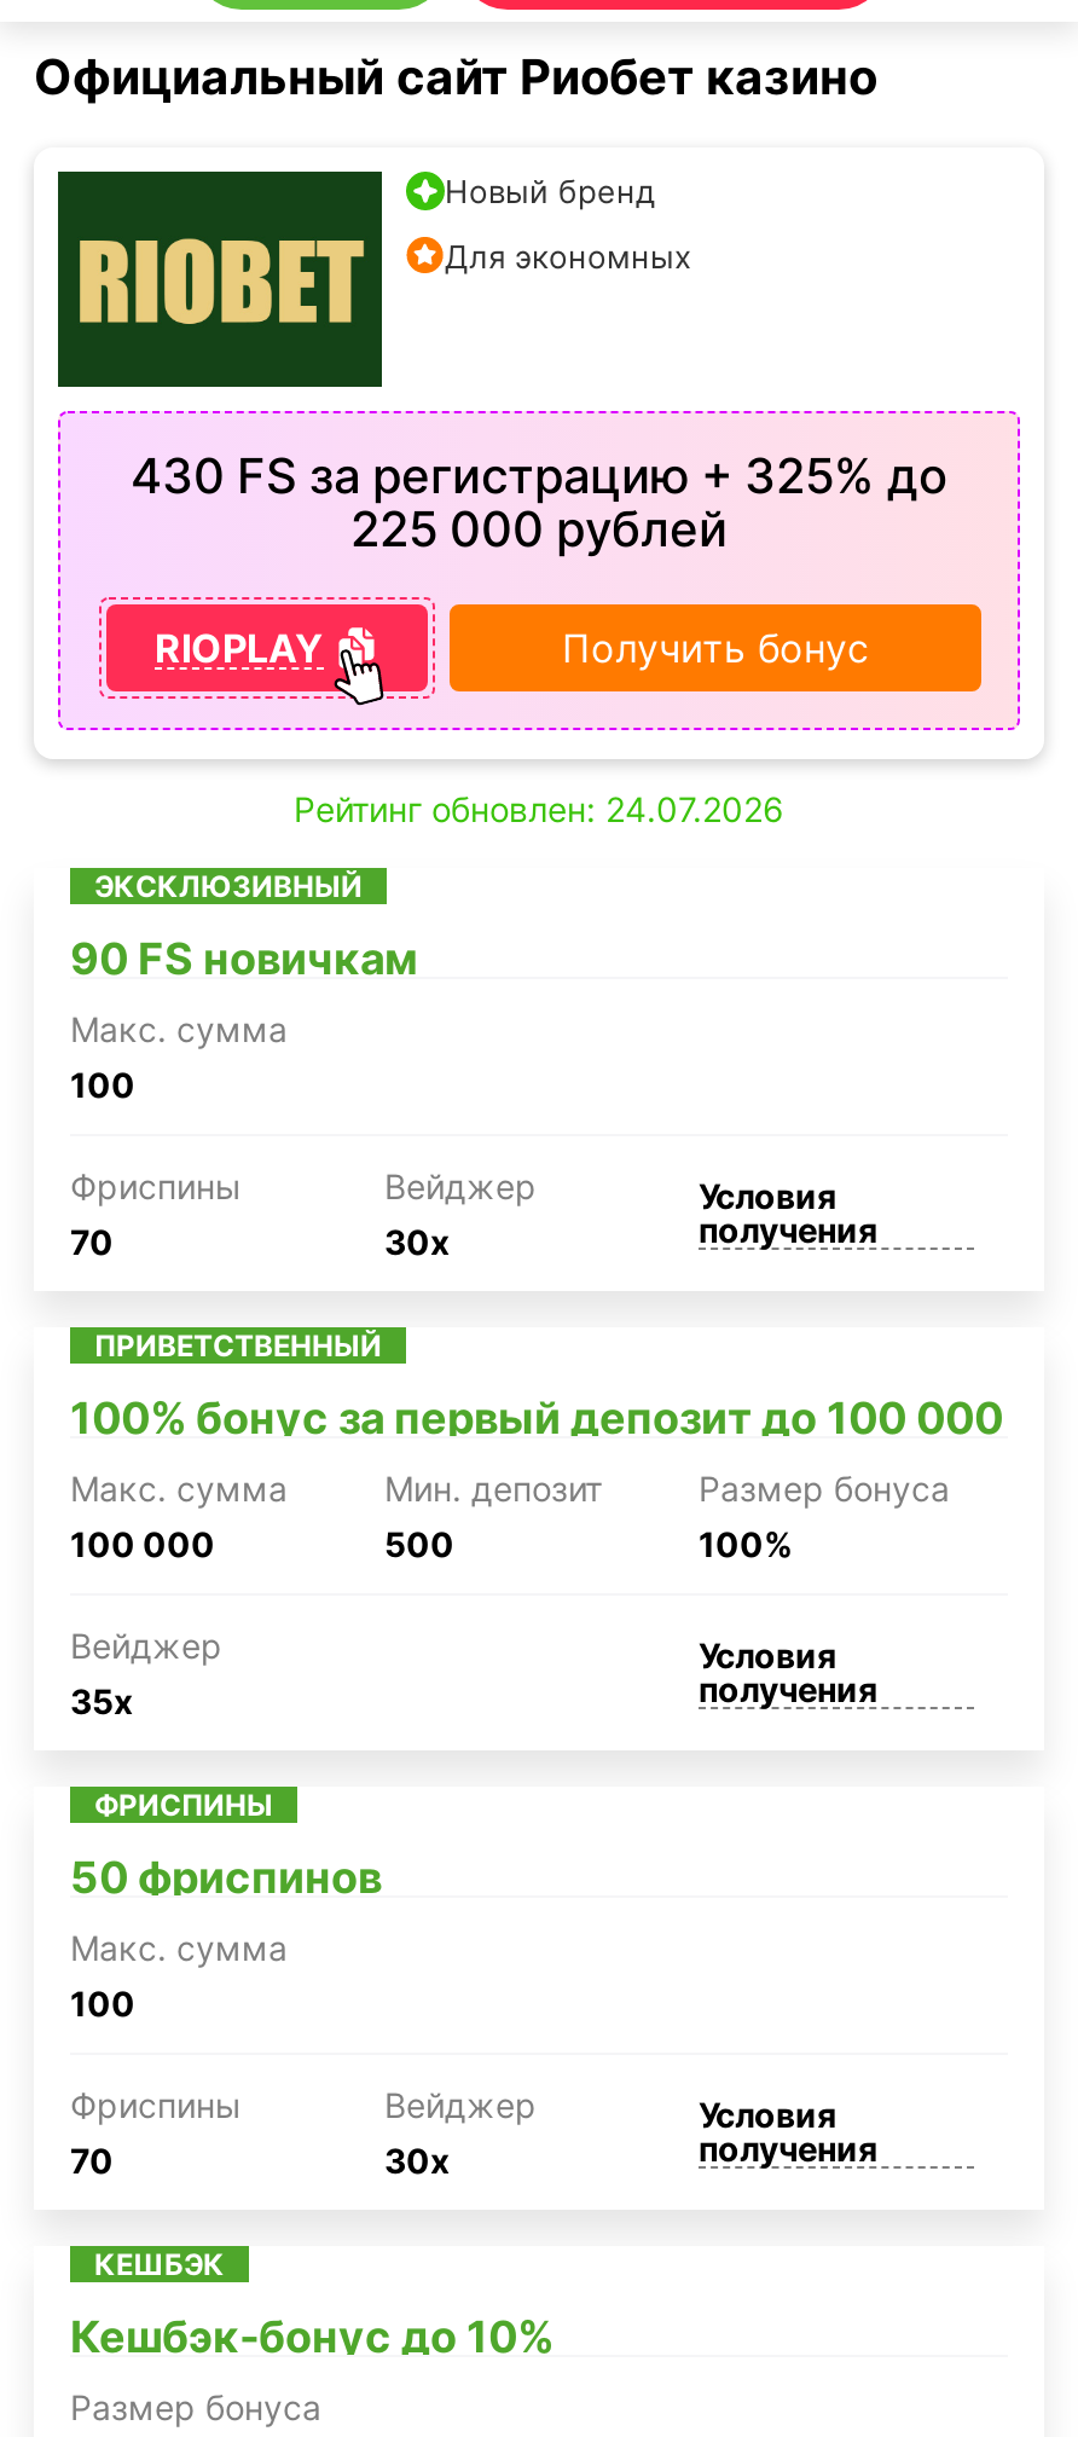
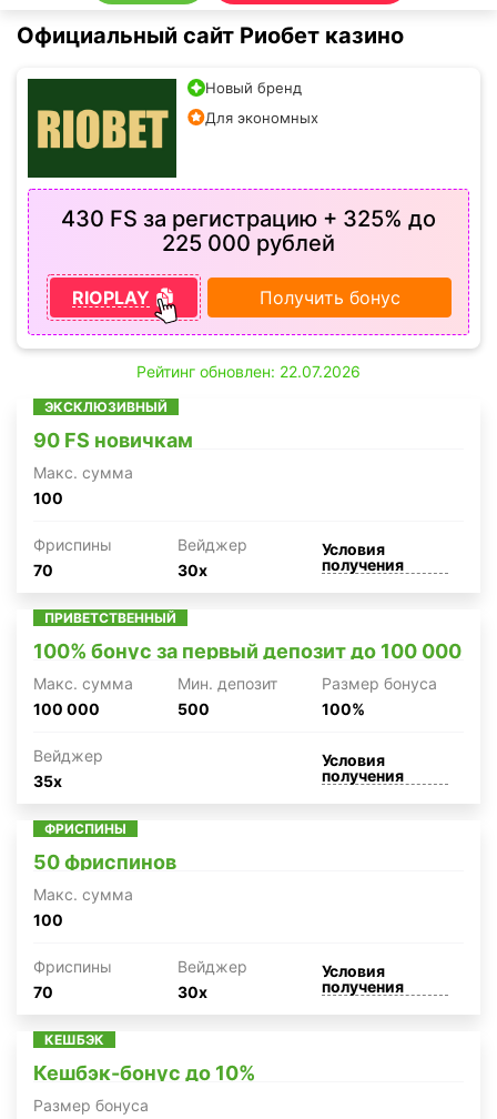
- Рейтинг обновлен: 24.07.2026
+ Рейтинг обновлен: 22.07.2026
